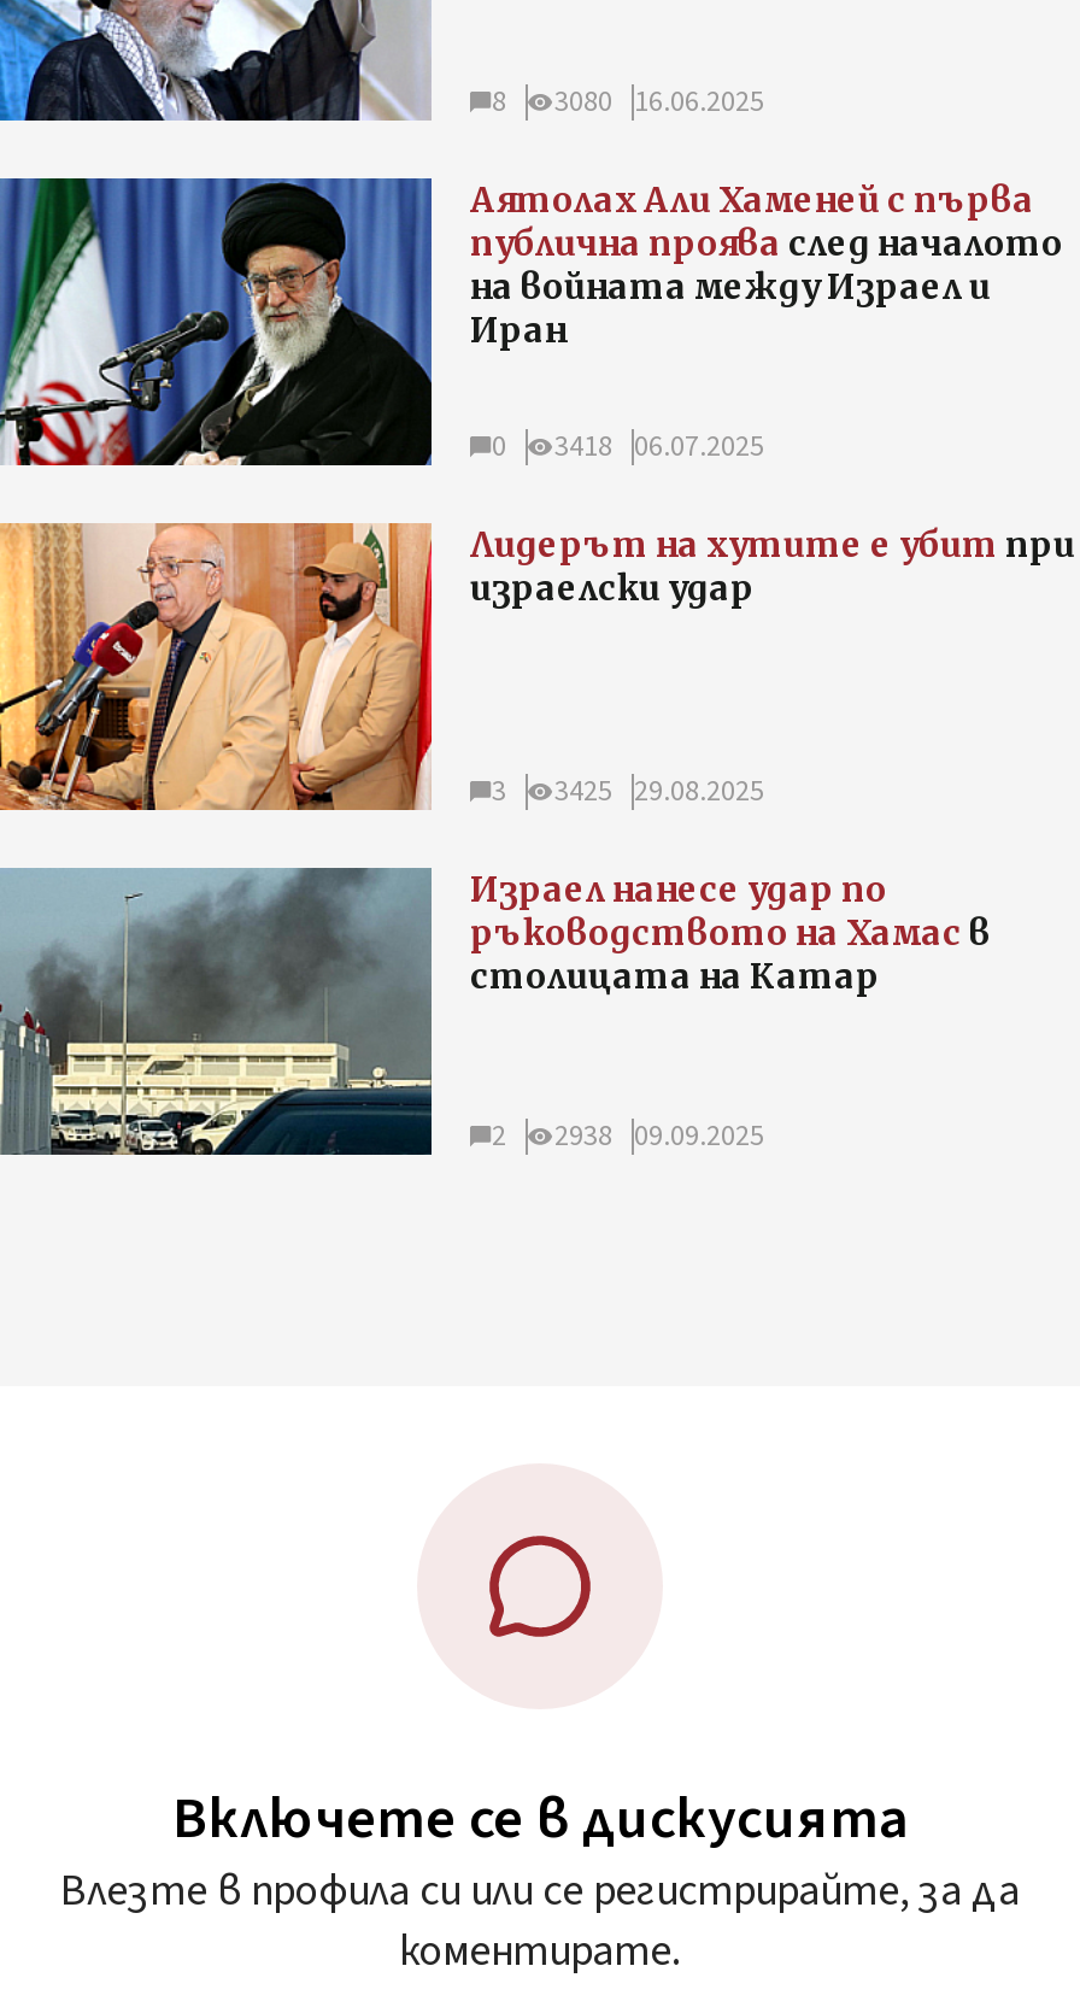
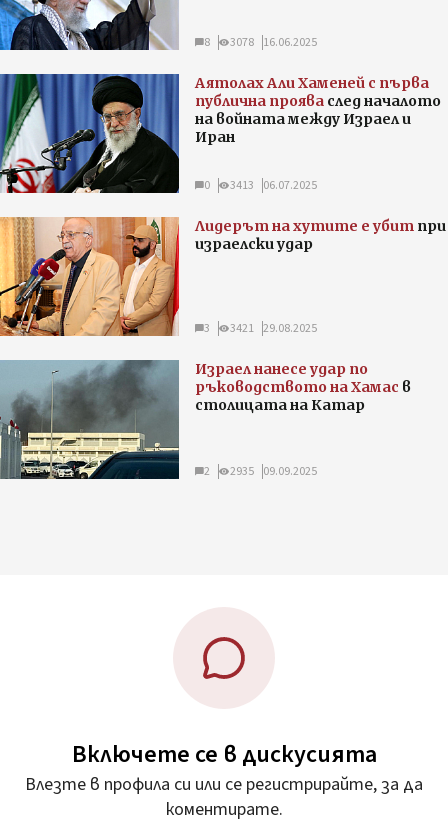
- 8 3080 16.06.2025
+ 8 3078 16.06.2025

- 0 3418 06.07.2025
+ 0 3413 06.07.2025

- 3 3425 29.08.2025
+ 3 3421 29.08.2025

- 2 2938 09.09.2025
+ 2 2935 09.09.2025
